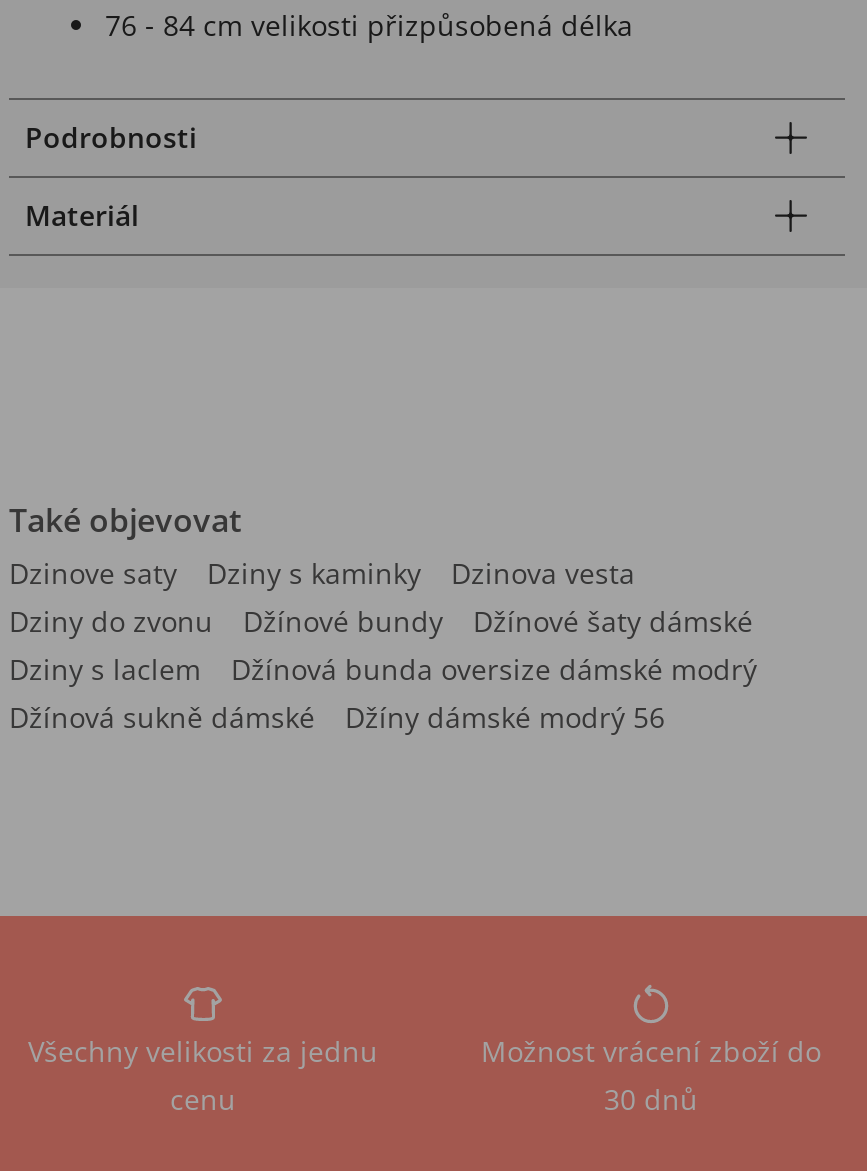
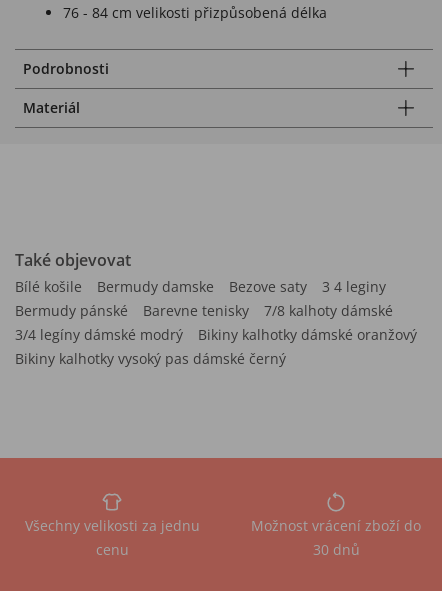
- Dzinove saty
- Dziny s kaminky
- Dzinova vesta
- Dziny do zvonu
- Džínové bundy
- Džínové šaty dámské
- Dziny s laclem
- Džínová bunda oversize dámské modrý
- Džínová sukně dámské
- Džíny dámské modrý 56
+ Bílé košile
+ Bermudy damske
+ Bezove saty
+ 3 4 leginy
+ Bermudy pánské
+ Barevne tenisky
+ 7/8 kalhoty dámské
+ 3/4 legíny dámské modrý
+ Bikiny kalhotky dámské oranžový
+ Bikiny kalhotky vysoký pas dámské černý
